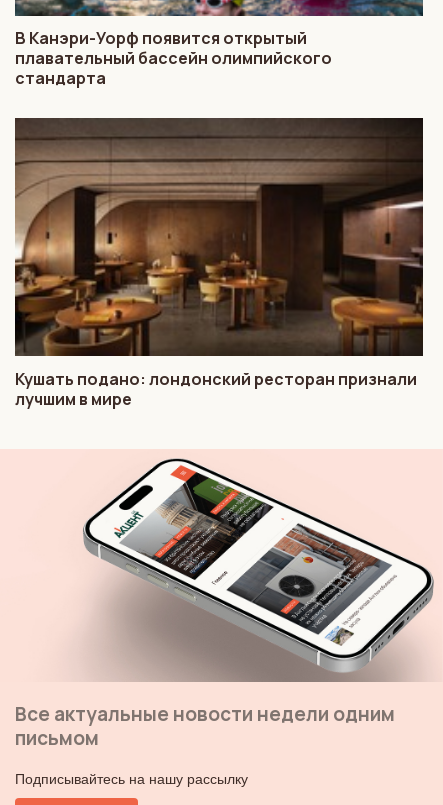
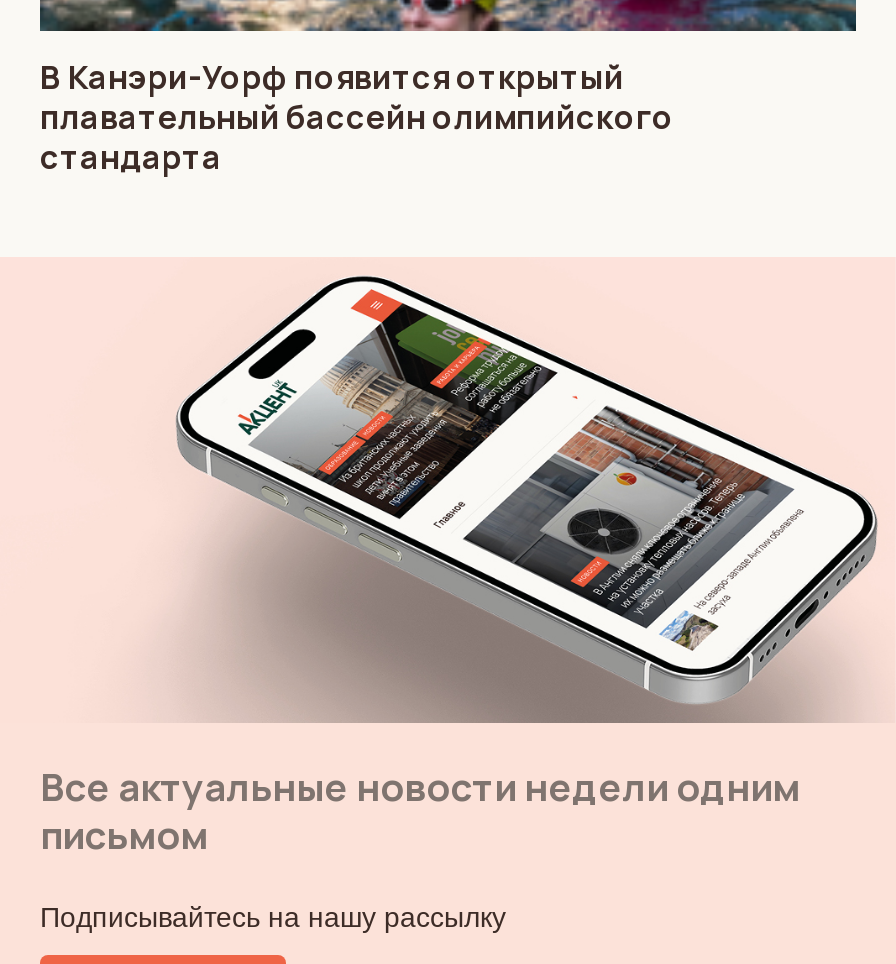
- [image]
- Кушать подано: лондонский ресторан признали
- лучшим в мире
